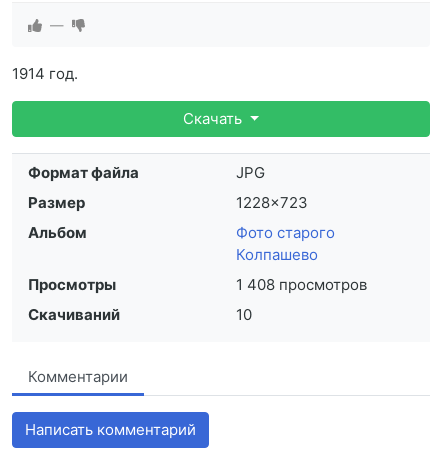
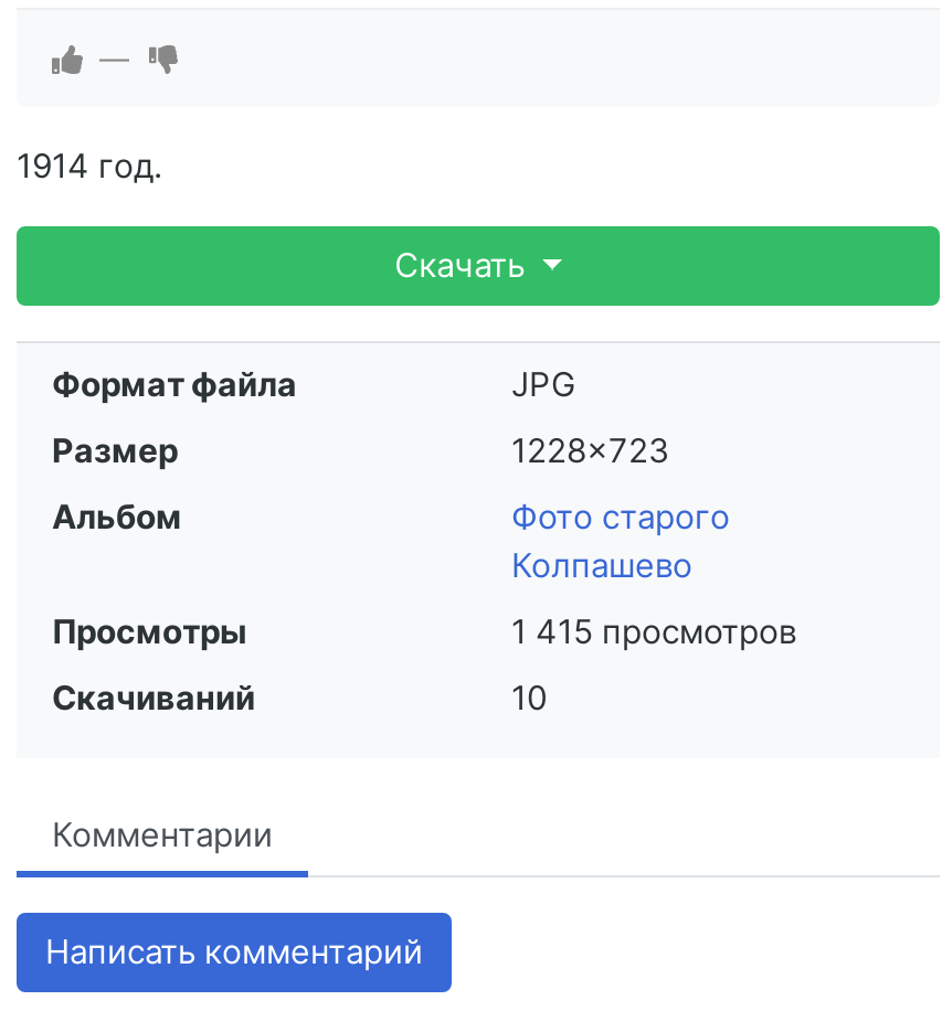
- 1 408 просмотров
+ 1 415 просмотров
